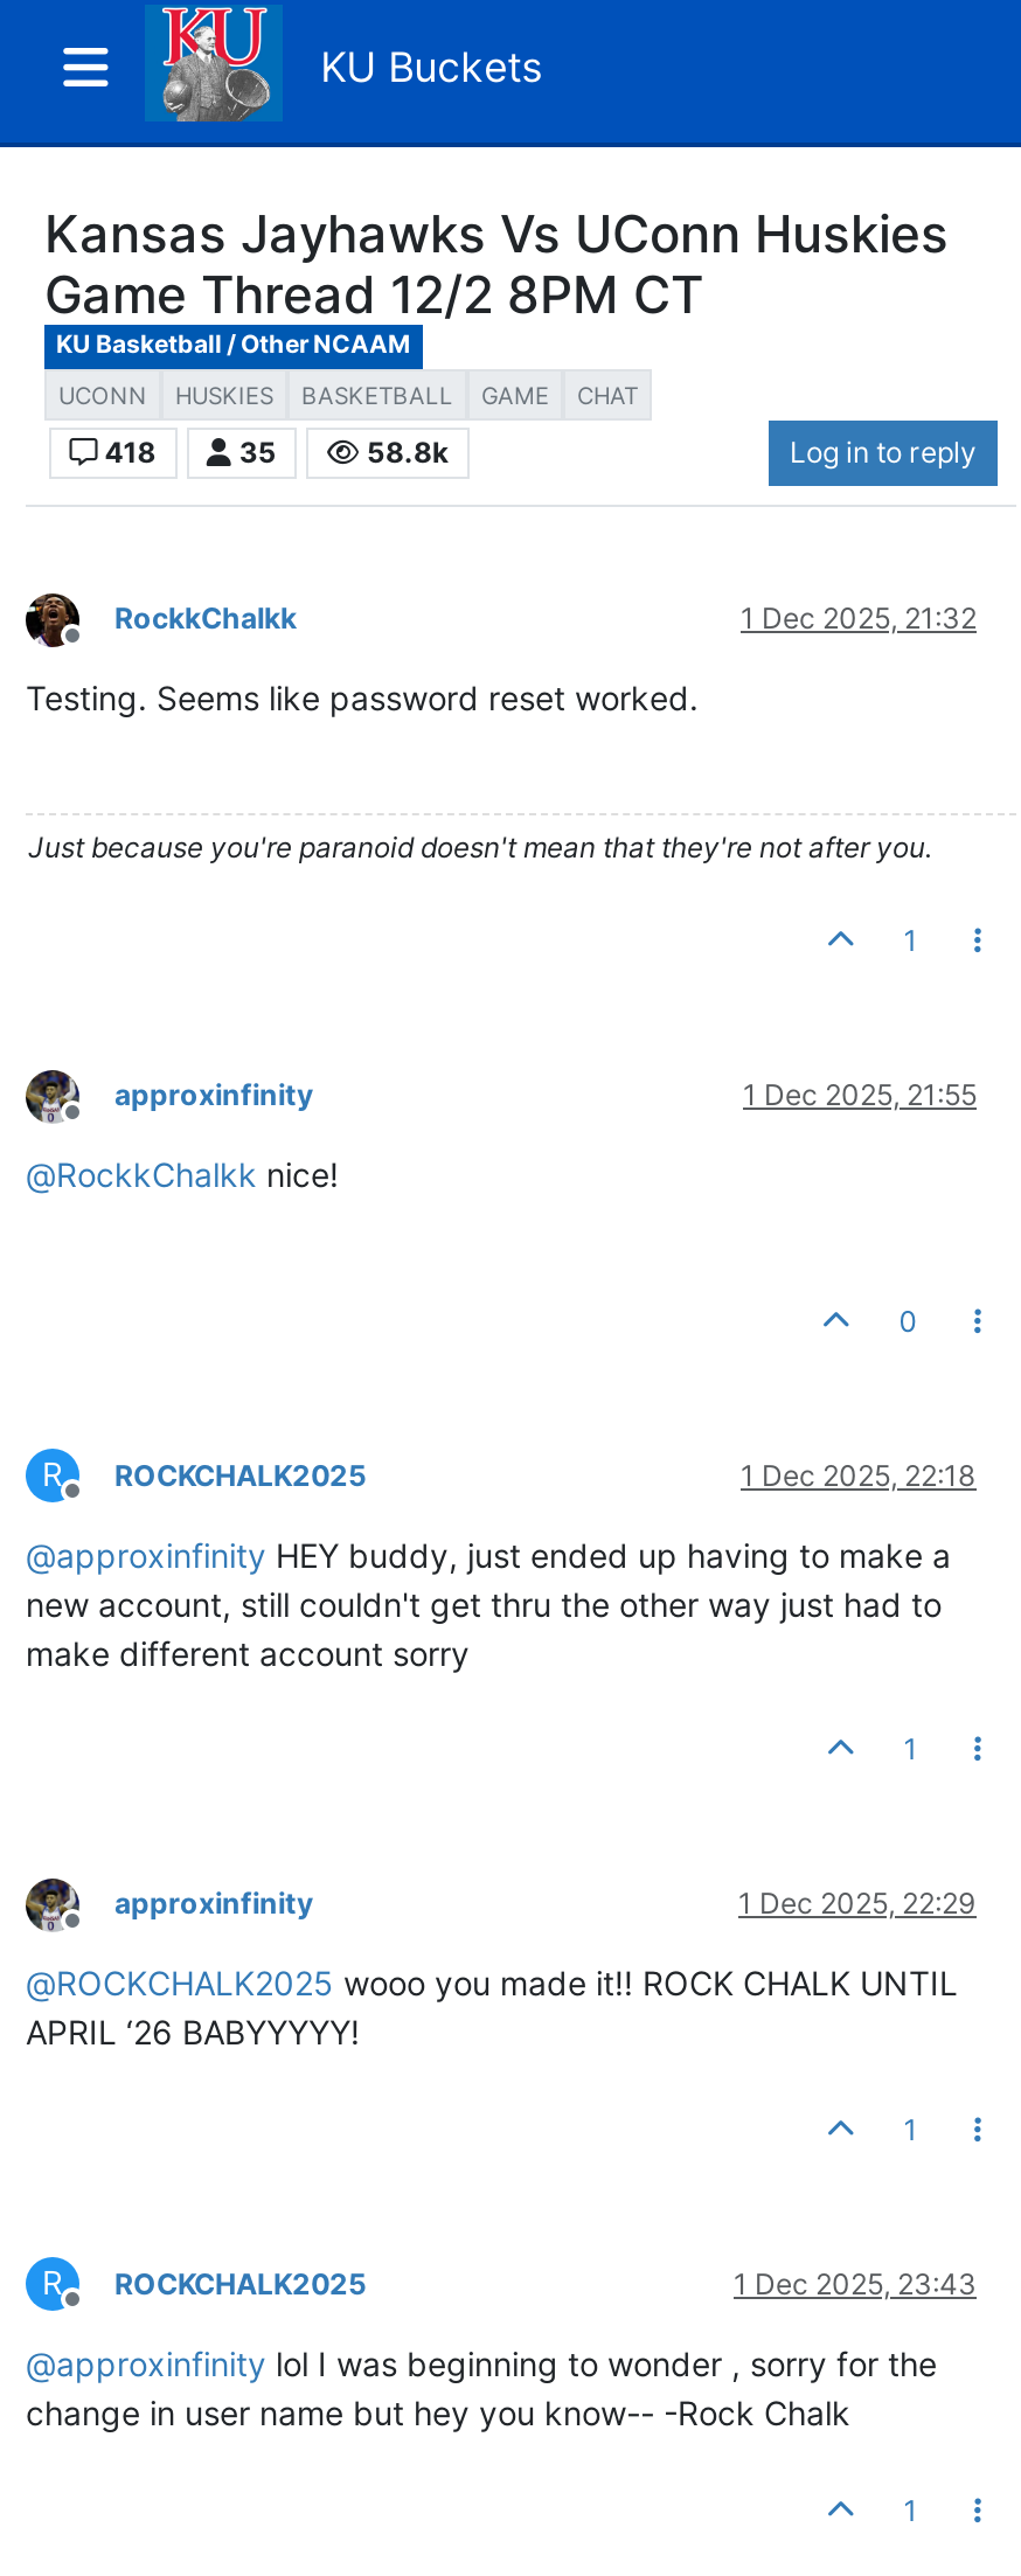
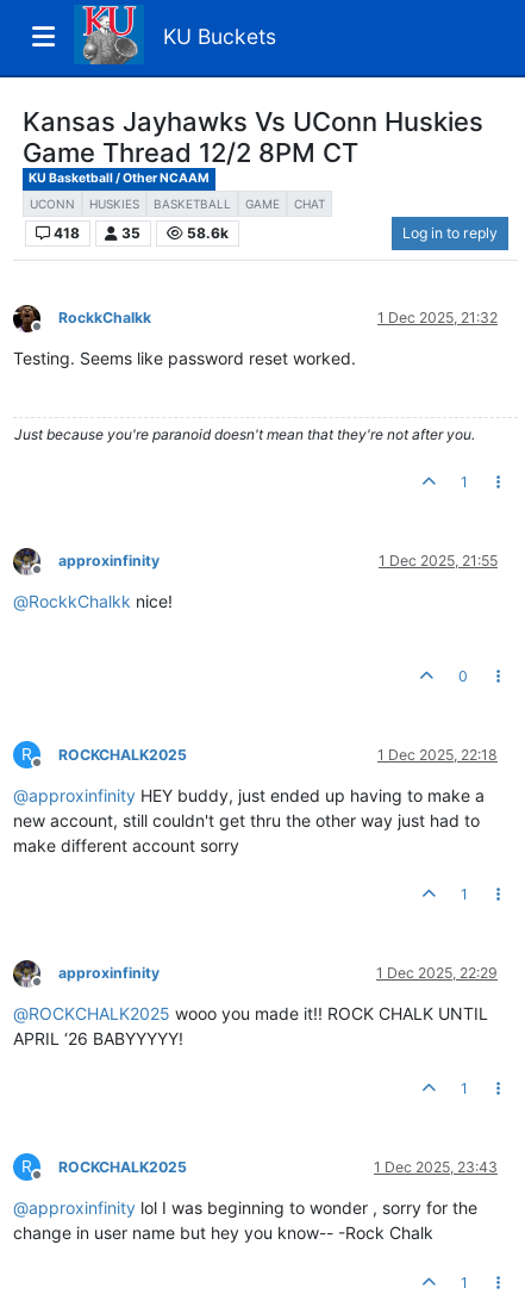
- 58.8k
+ 58.6k
